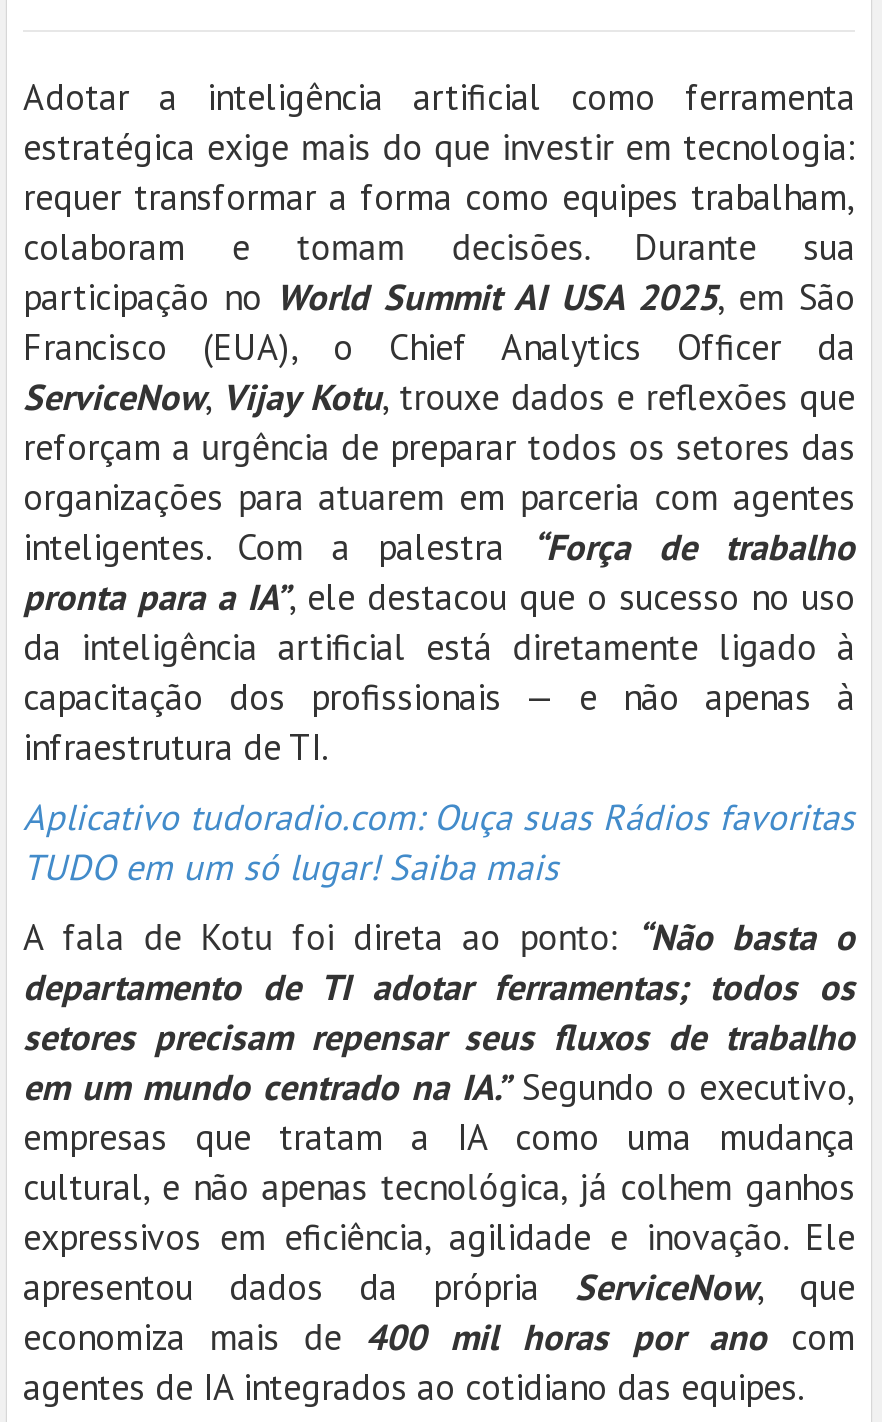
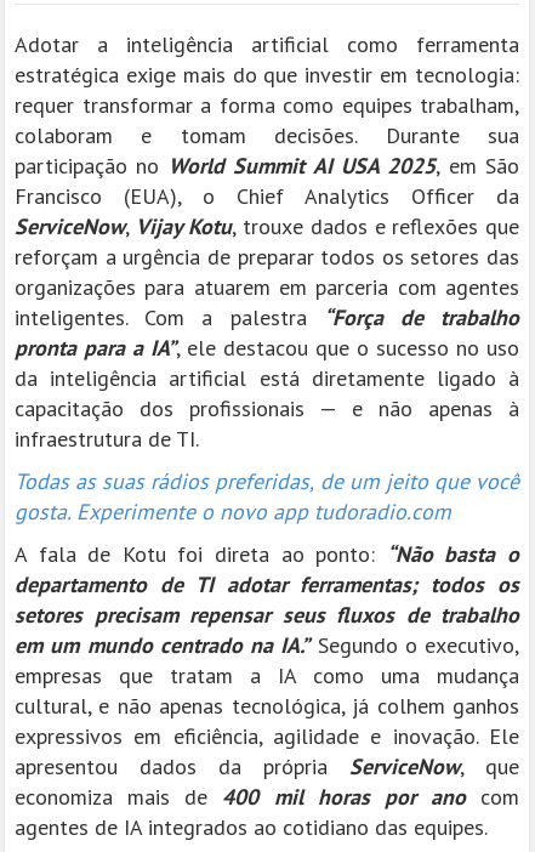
- Aplicativo tudoradio.com: Ouça suas Rádios favoritas
- TUDO em um só lugar! Saiba mais
+ Todas as suas rádios preferidas, de um jeito que você
+ gosta. Experimente o novo app tudoradio.com
